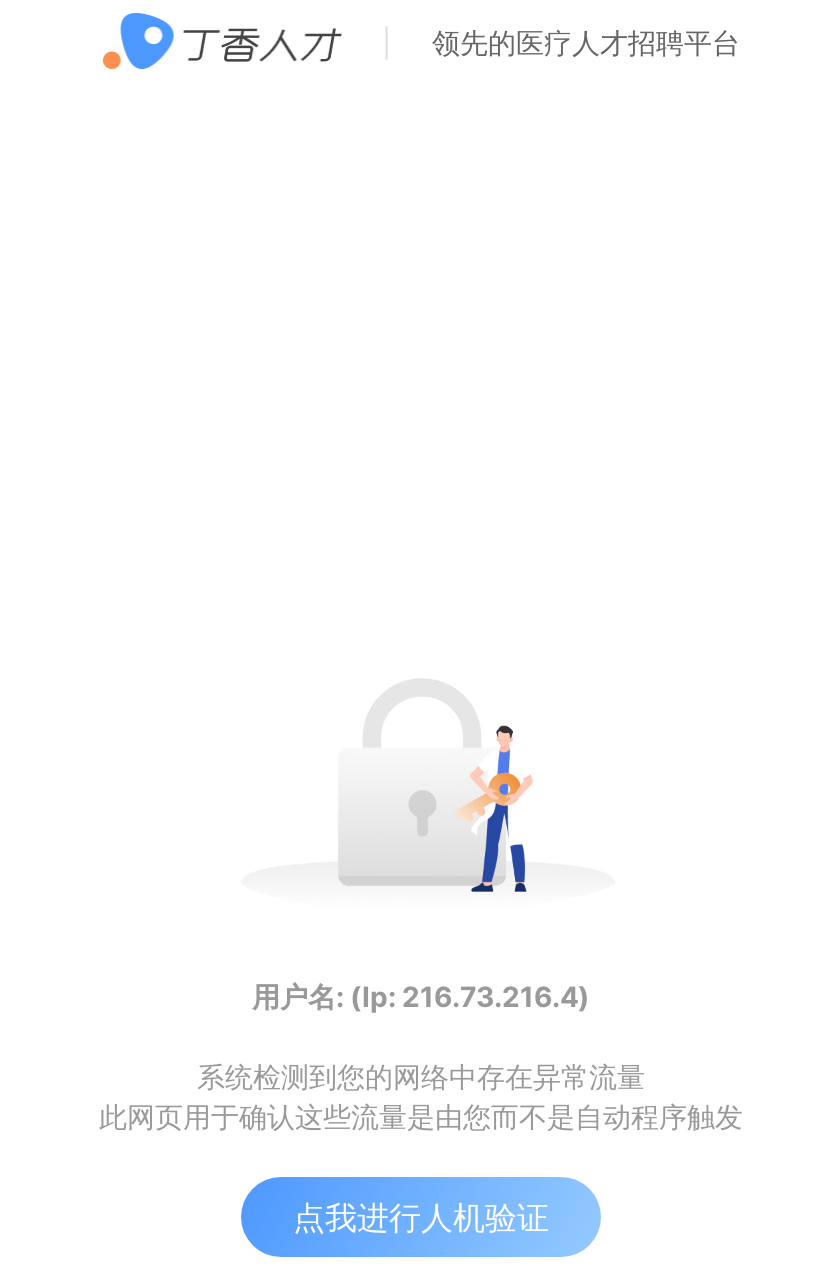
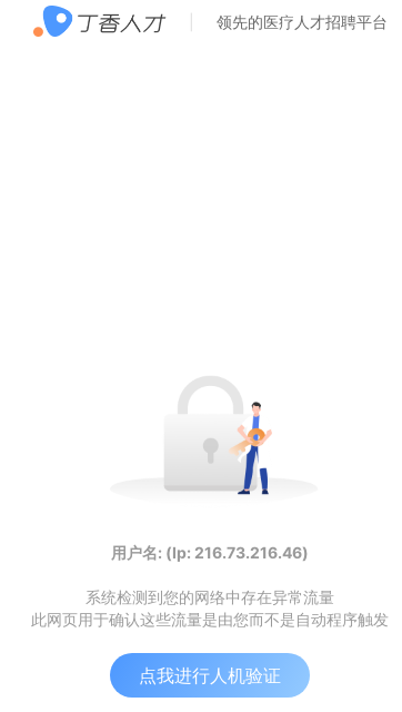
- 用户名: (Ip: 216.73.216.4)
+ 用户名: (Ip: 216.73.216.46)
